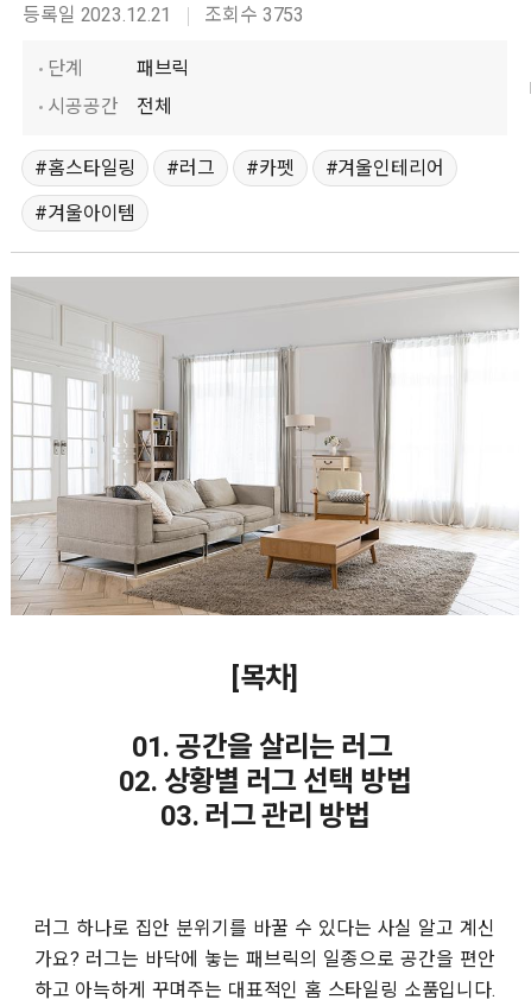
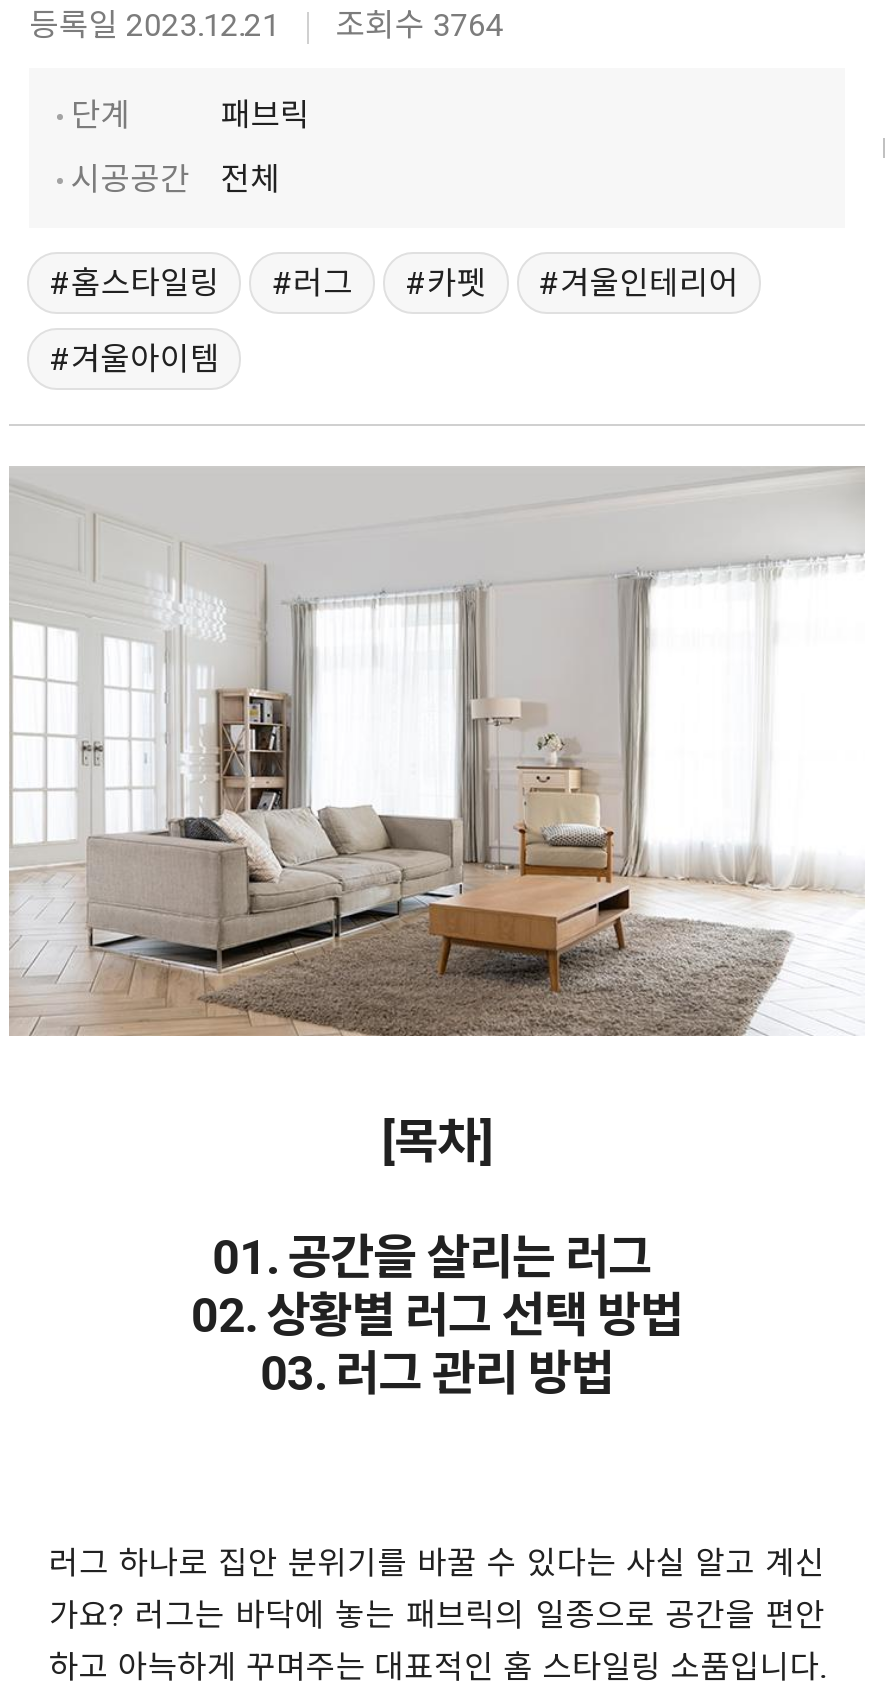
- 등록일 2023.12.21 조회수 3753
+ 등록일 2023.12.21 조회수 3764
